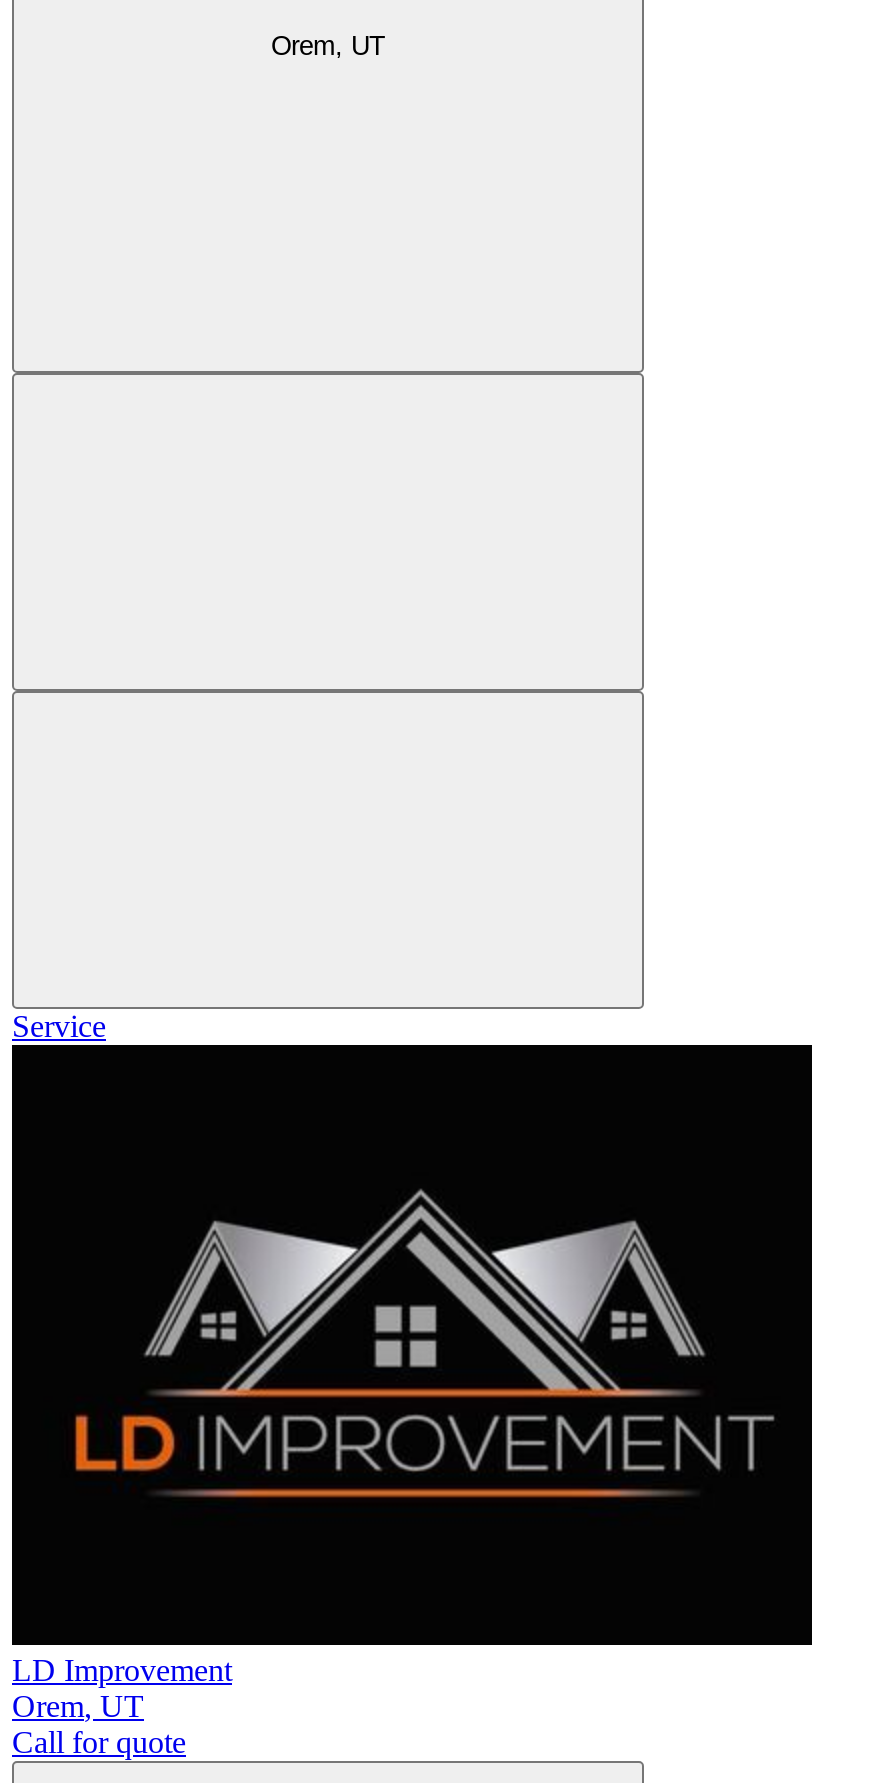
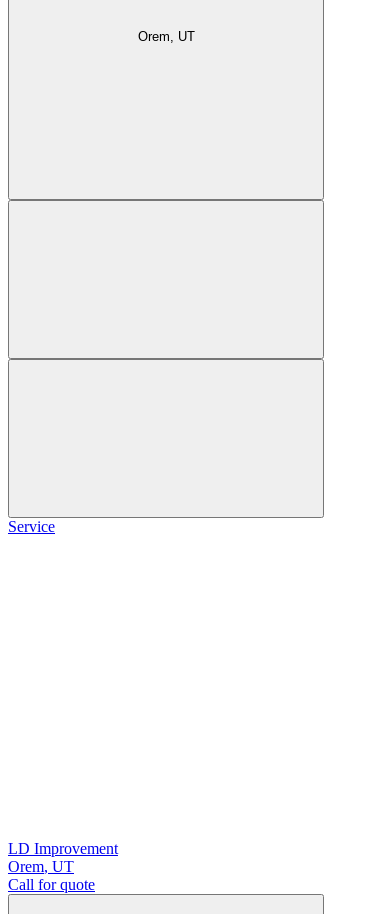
- [image]
